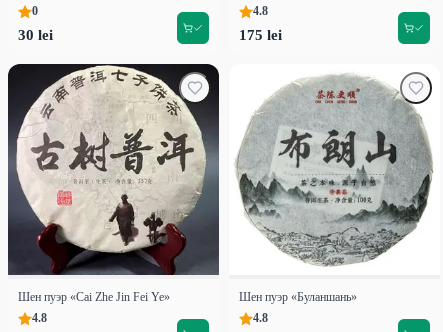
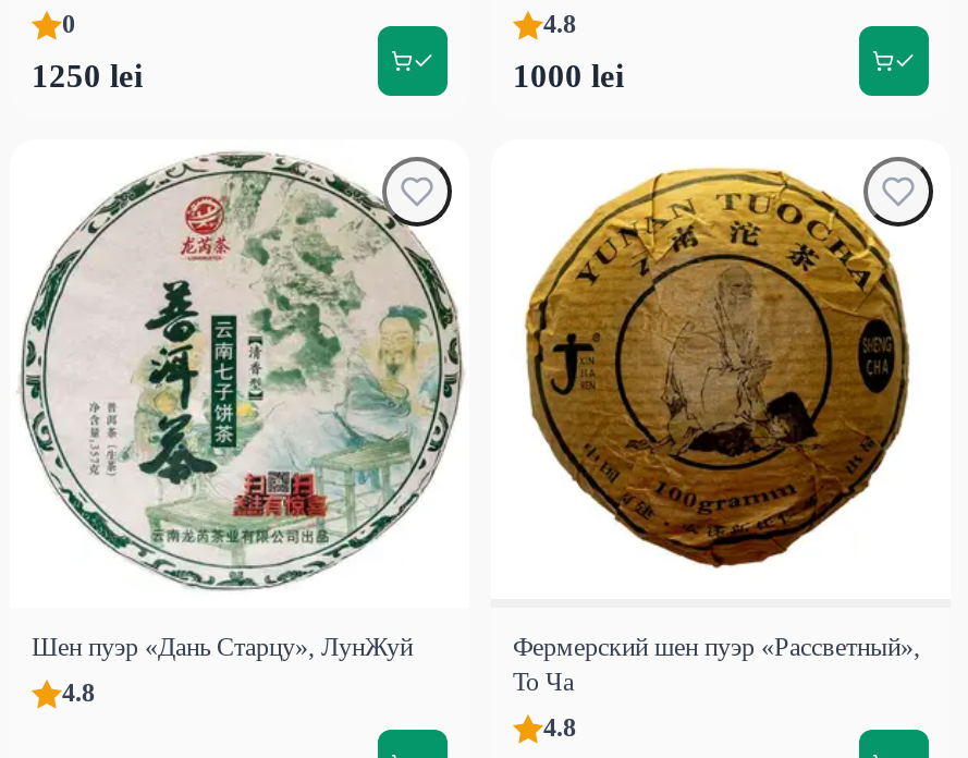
- 30 lei
+ 1250 lei

- 175 lei
+ 1000 lei

- [image]
- Шен пуэр «Cai Zhe Jin Fei Ye»
+ [image]
+ Шен пуэр «Дань Старцу», ЛунЖуй

- [image]
- Шен пуэр «Буланшань»
+ [image]
+ Фермерский шен пуэр «Рассветный»,
+ То Ча
